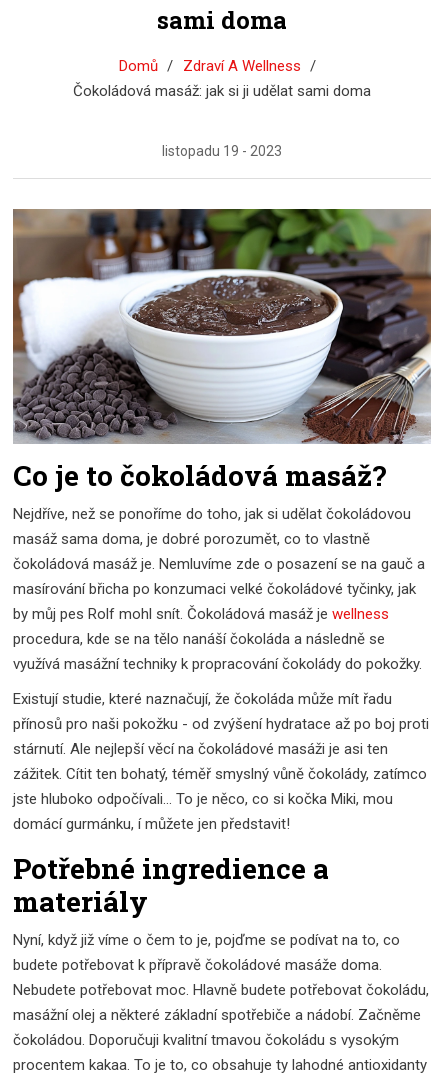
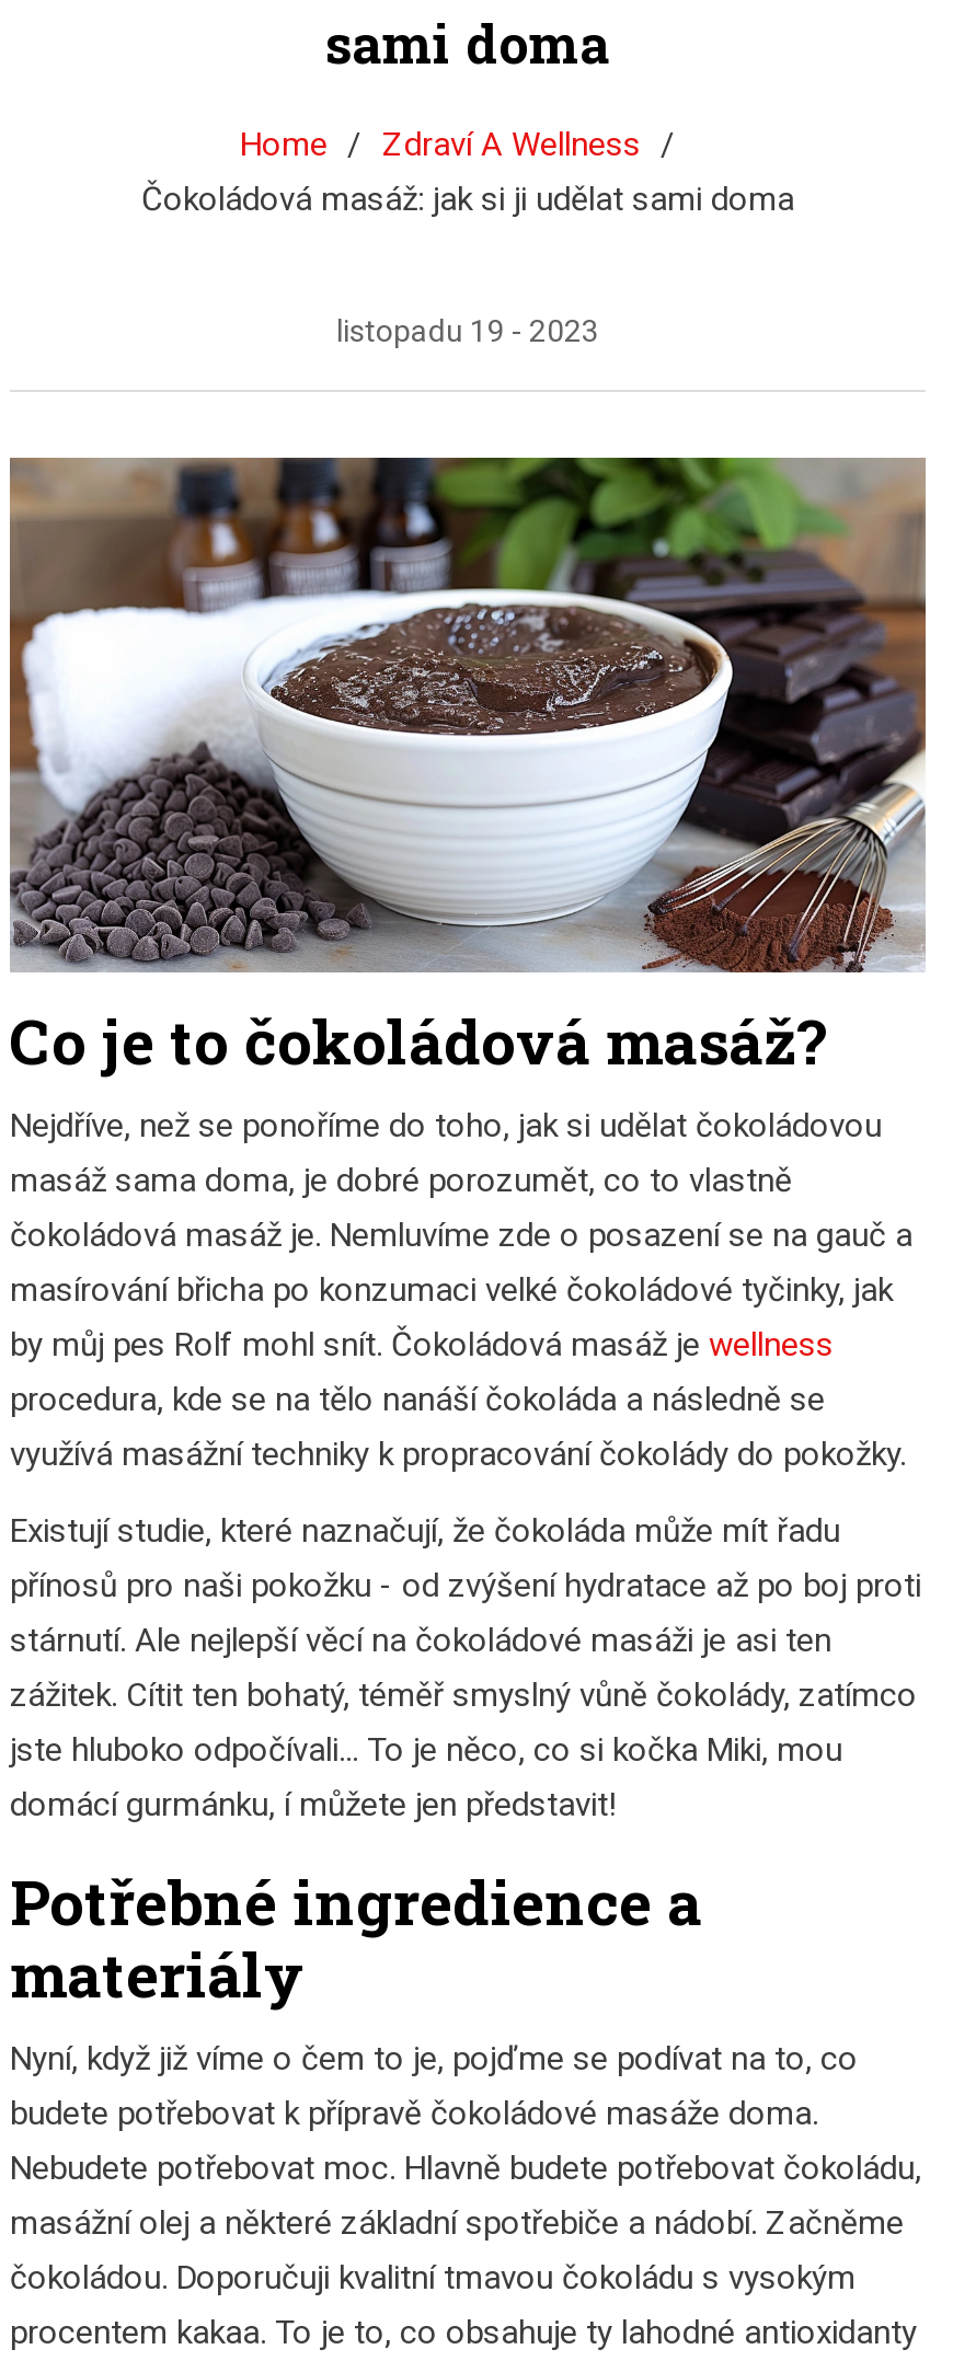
- Domů
+ Home
